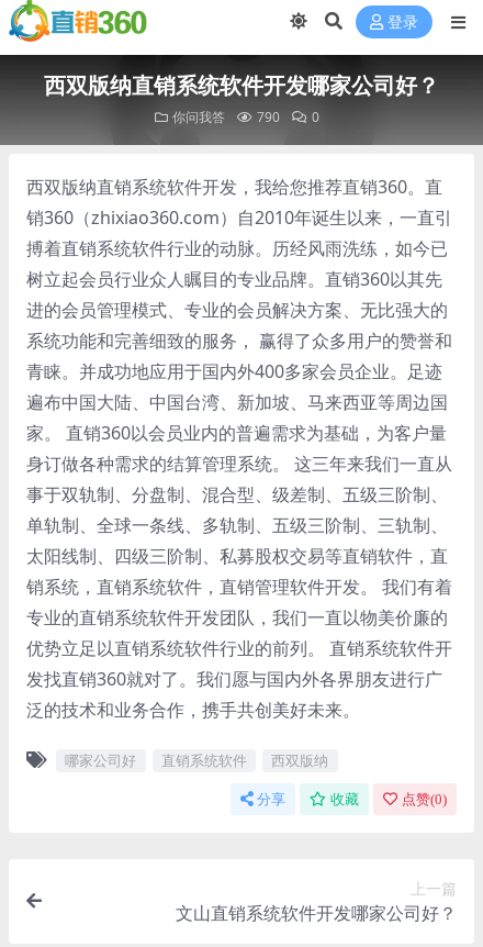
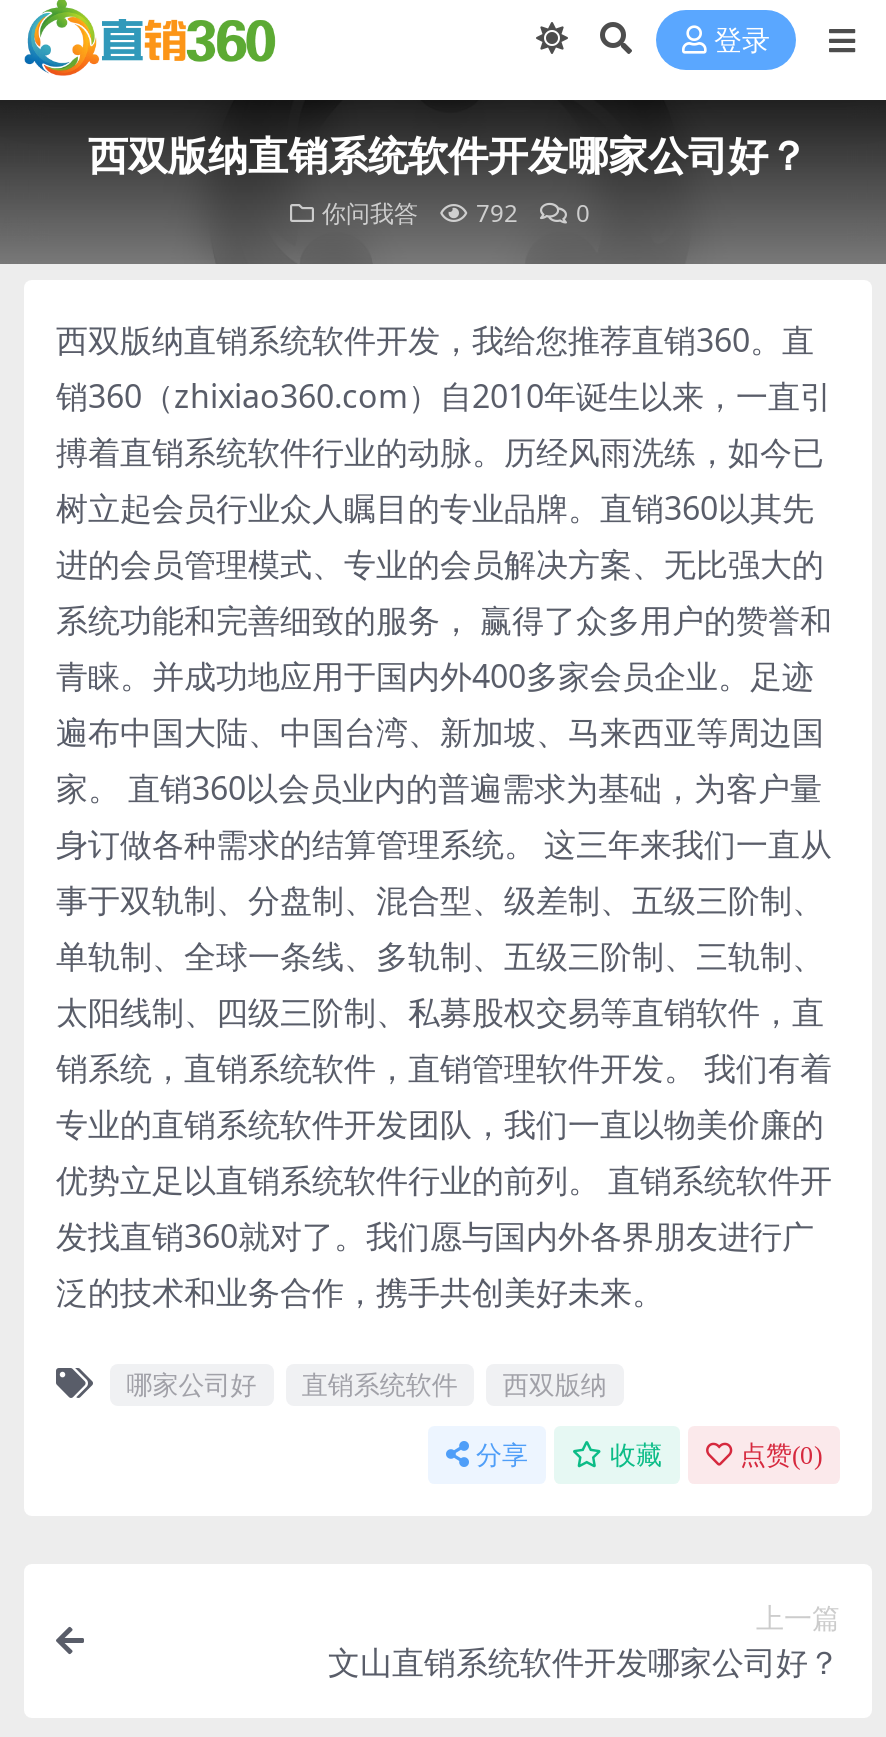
- 你问我答 790 0
+ 你问我答 792 0
